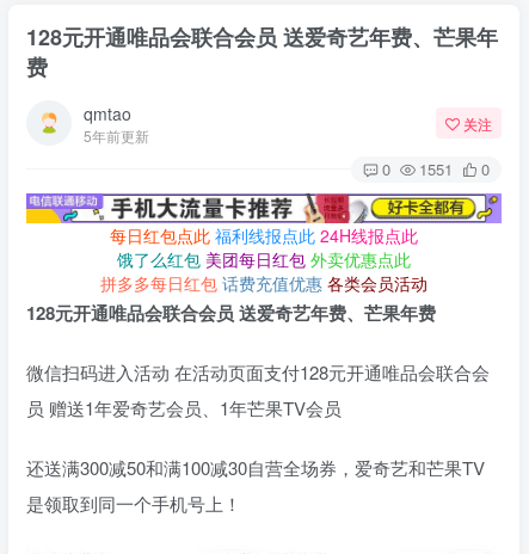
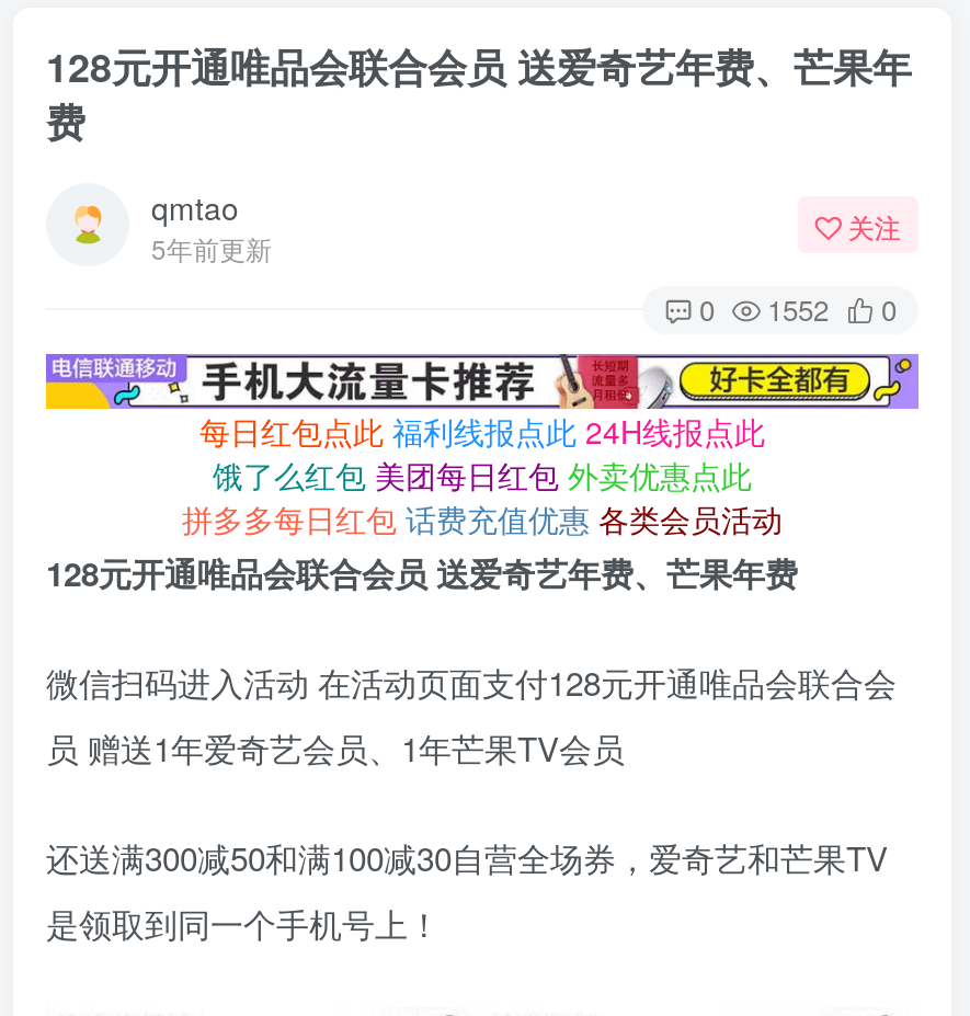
- 0 1551 0
+ 0 1552 0
